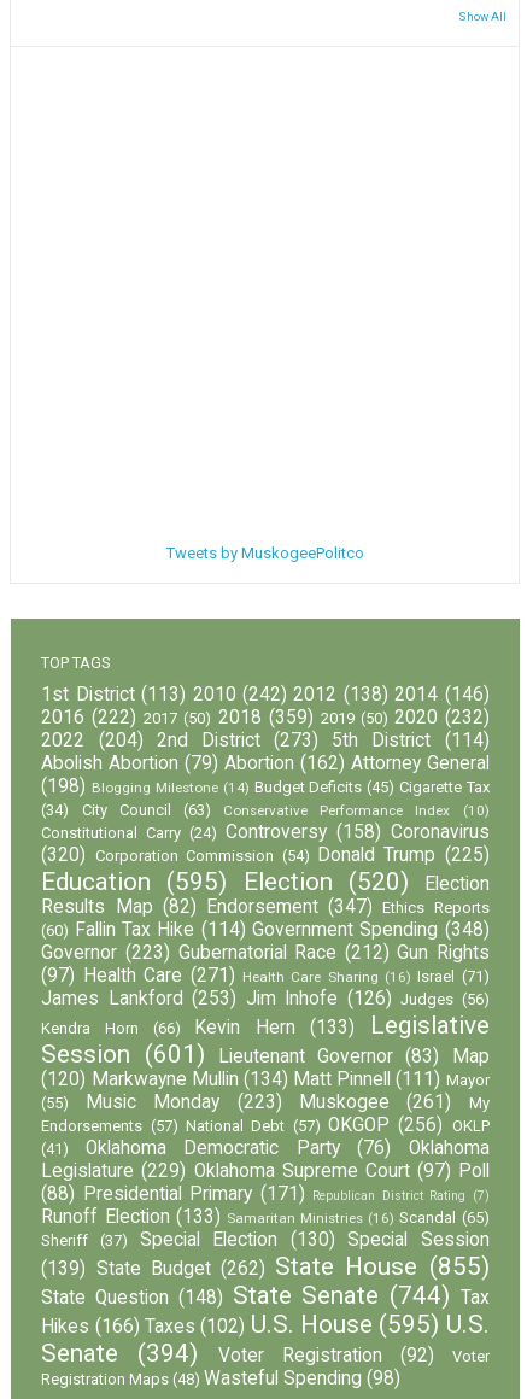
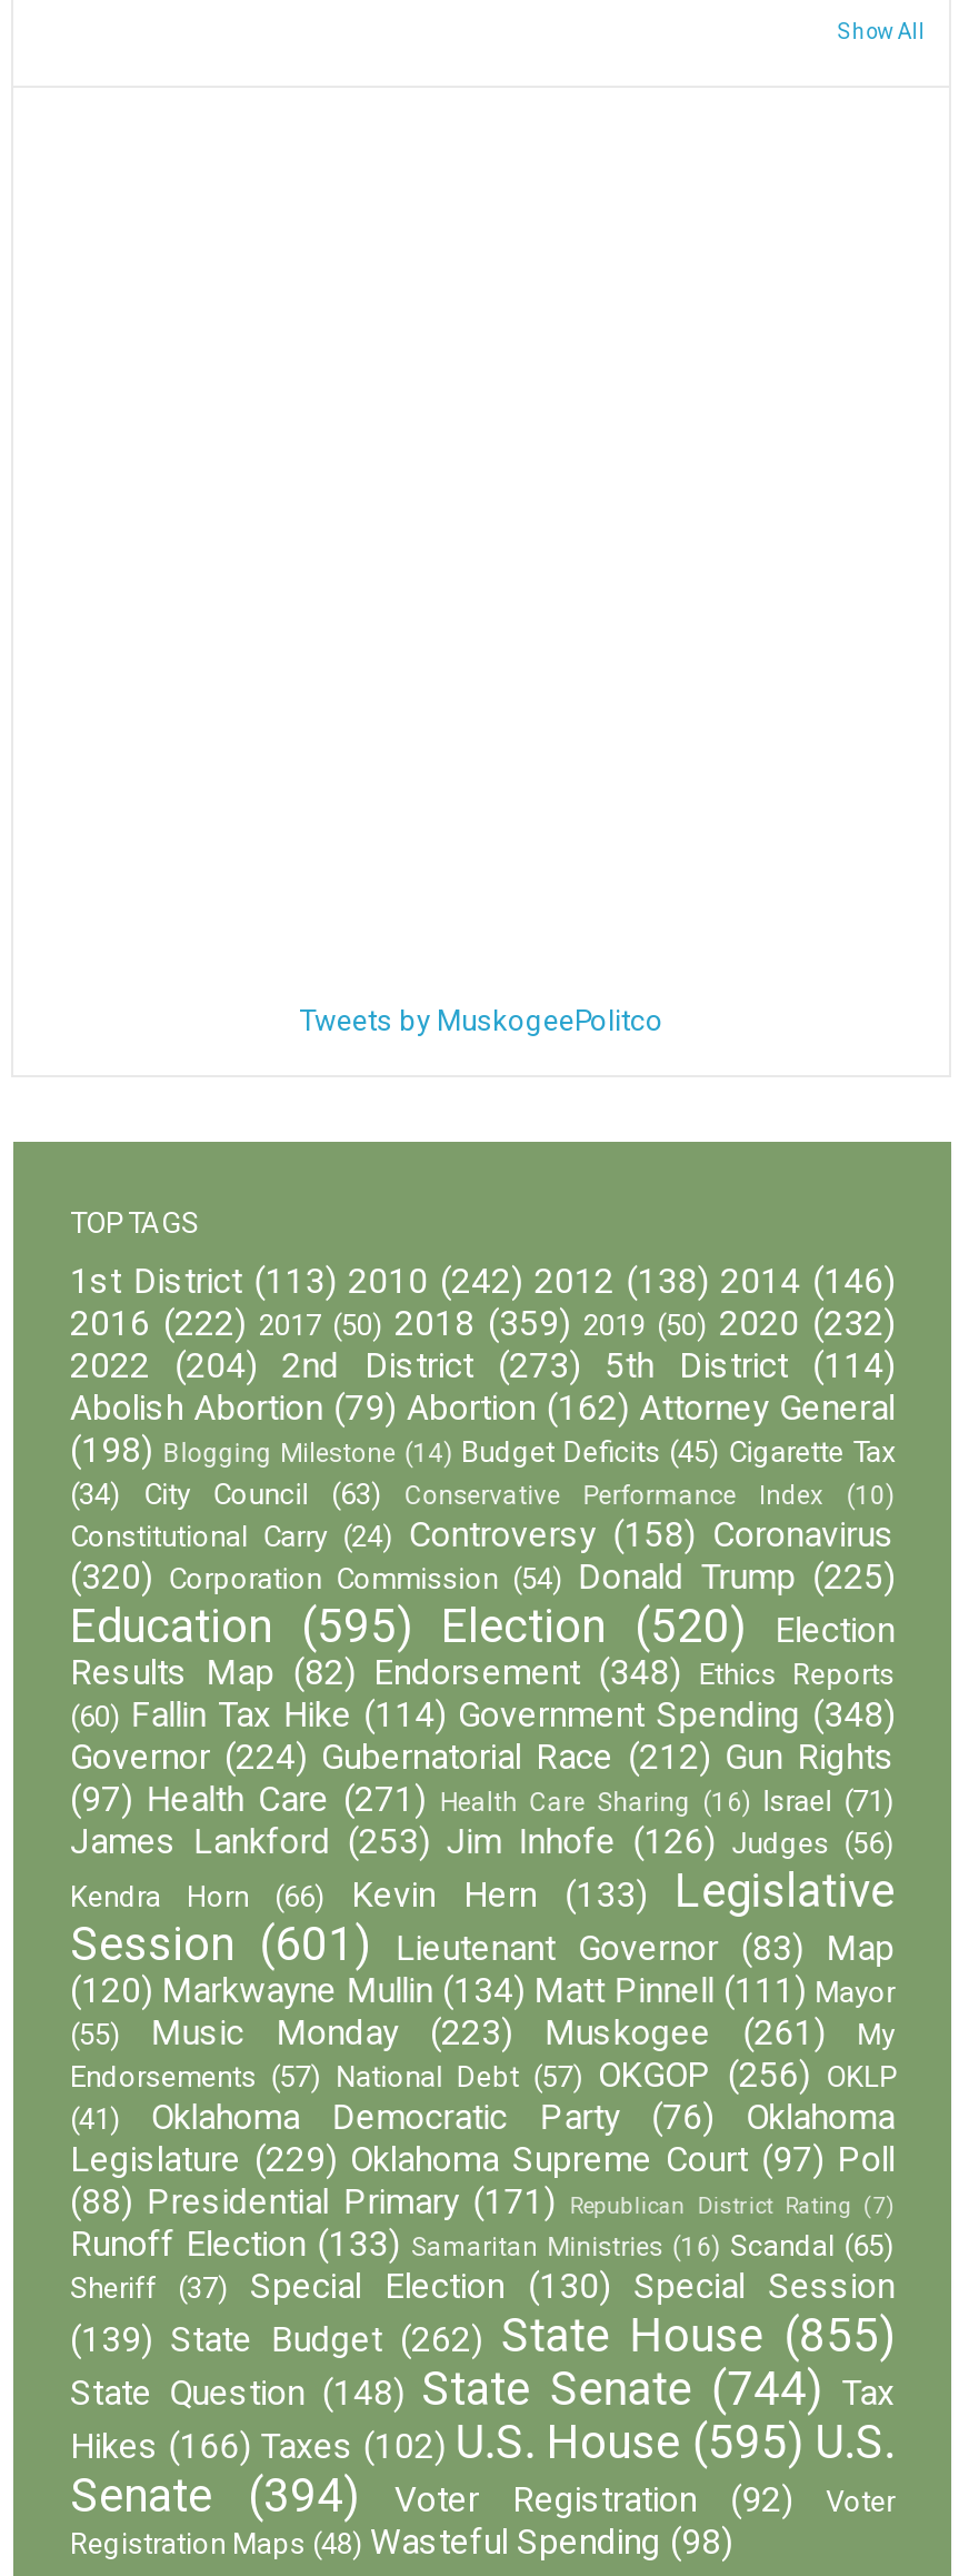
- Results Map (82) Endorsement (347) Ethics Reports
+ Results Map (82) Endorsement (348) Ethics Reports

- Governor (223) Gubernatorial Race (212) Gun Rights
+ Governor (224) Gubernatorial Race (212) Gun Rights
